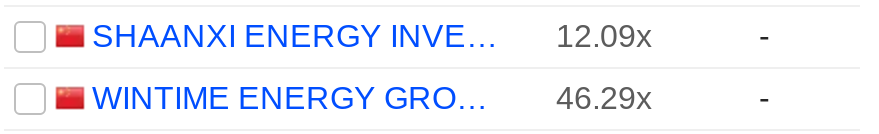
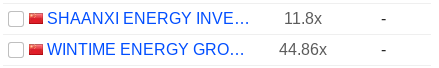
- 12.09x
+ 11.8x

- 46.29x
+ 44.86x
